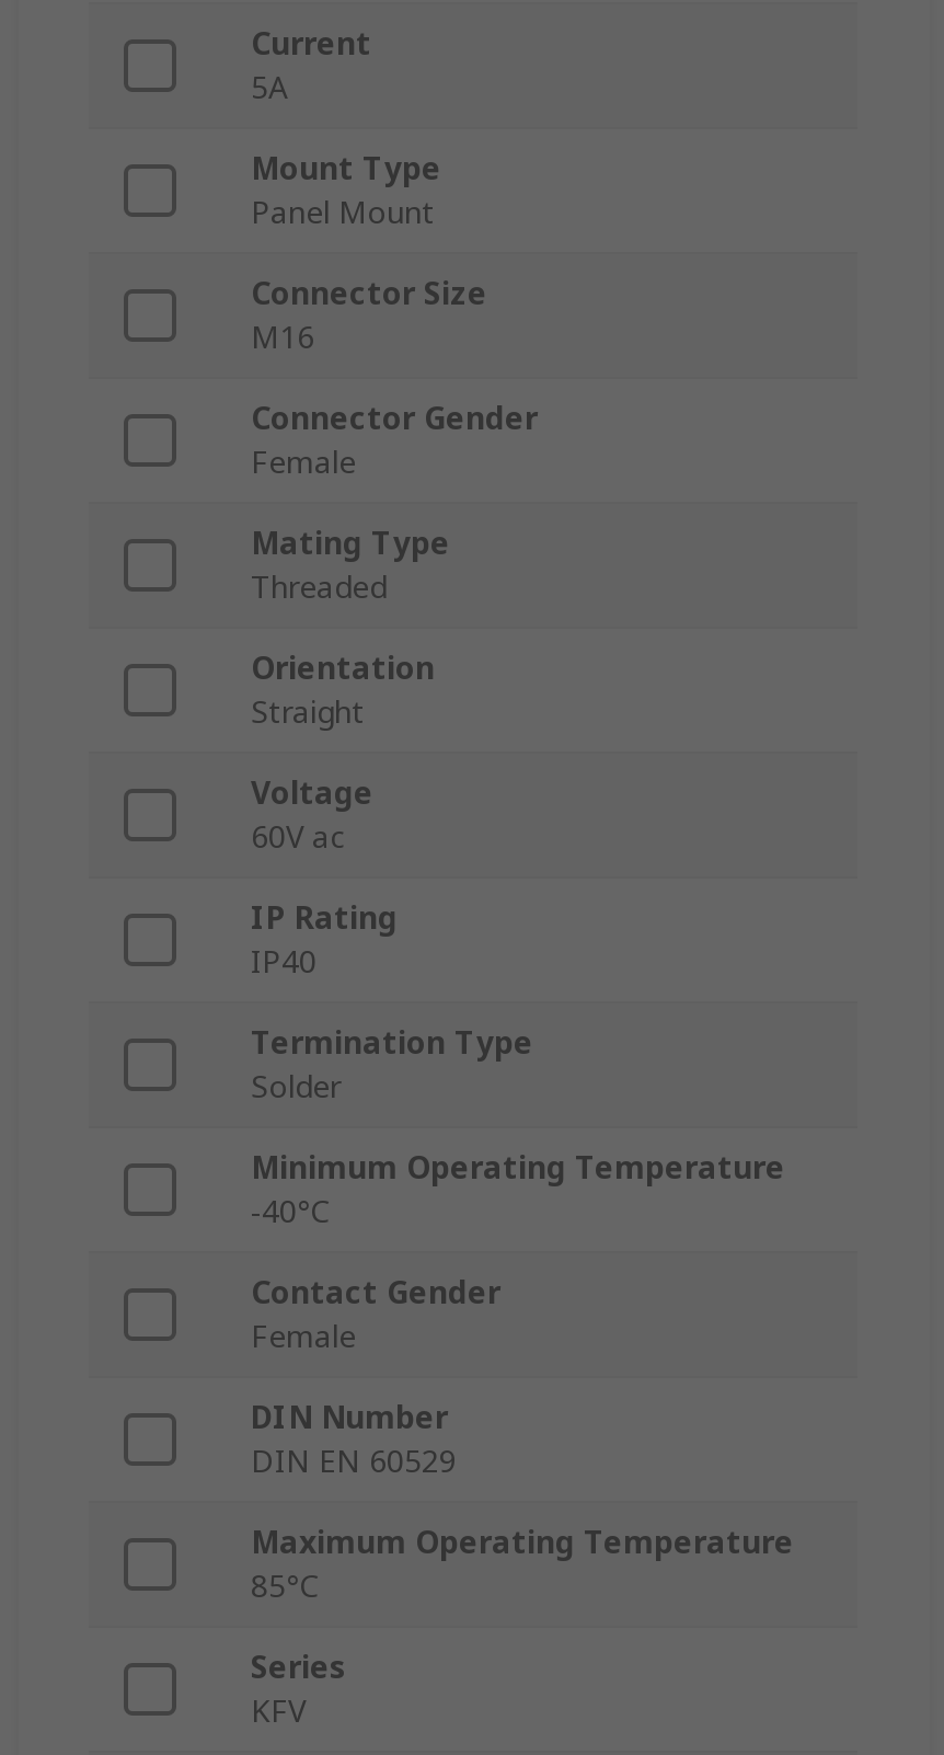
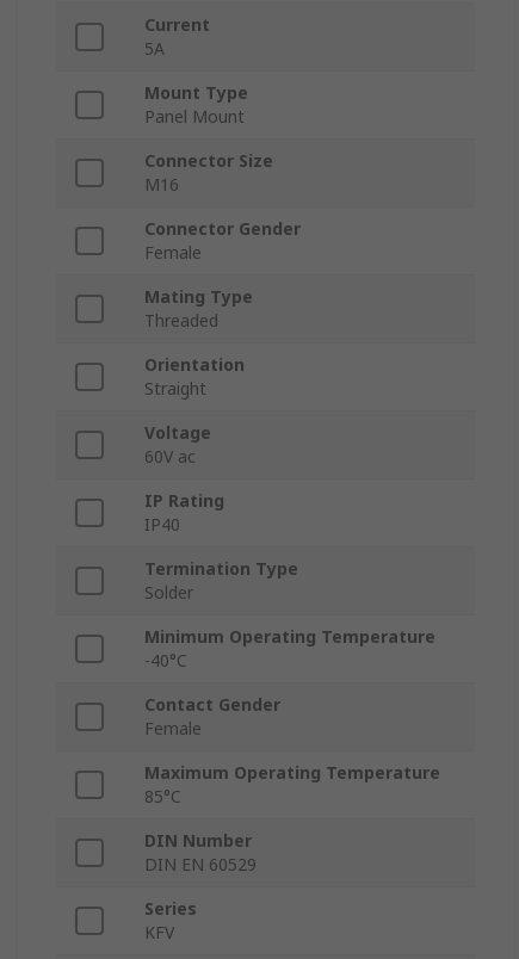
moved down: DIN Number | DIN EN 60529

moved up: Maximum Operating Temperature | 85°C
